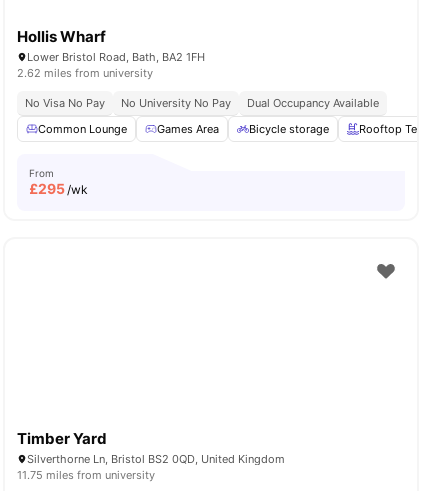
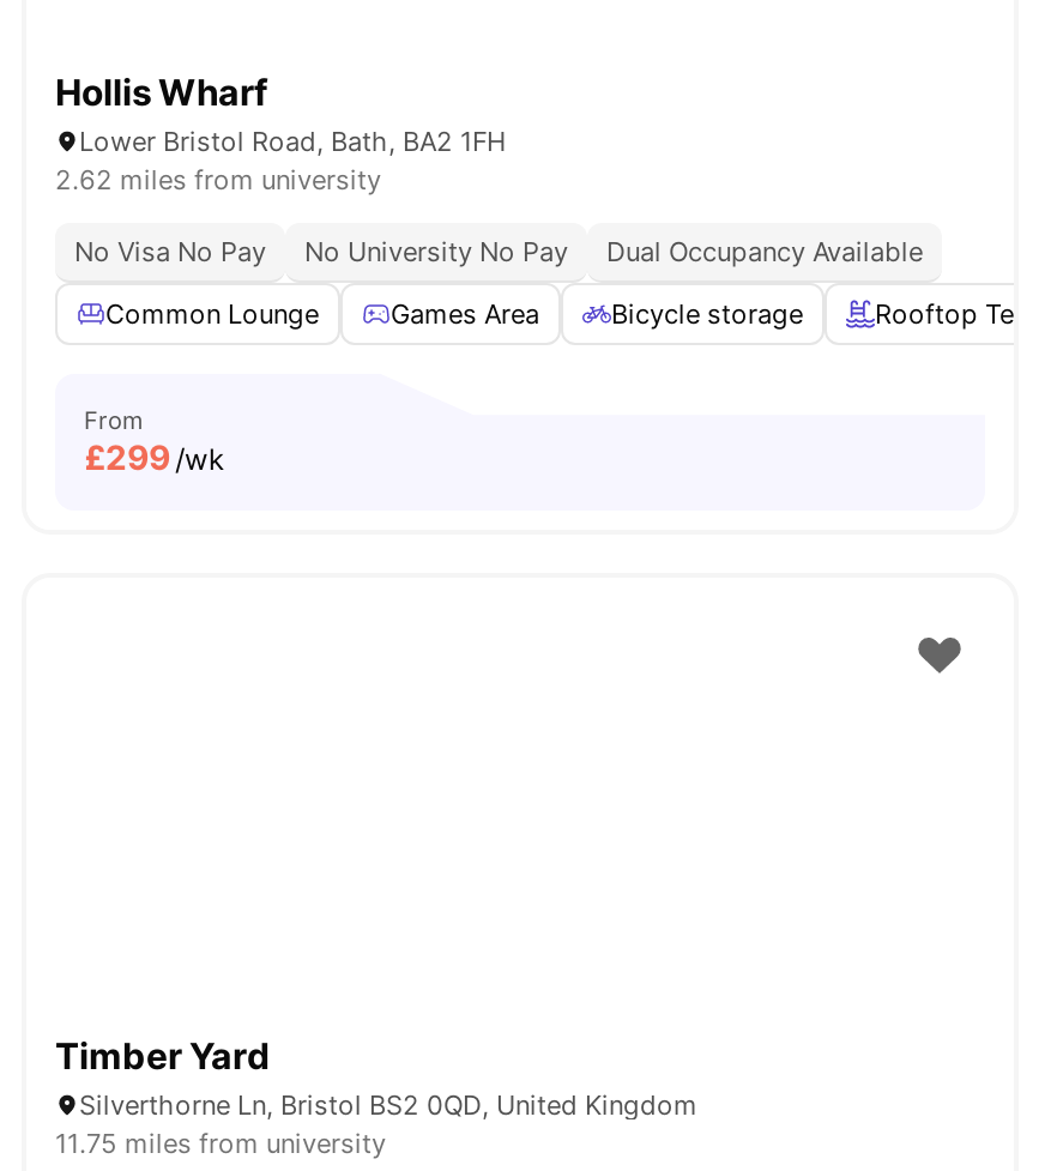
- £295 /wk
+ £299 /wk
